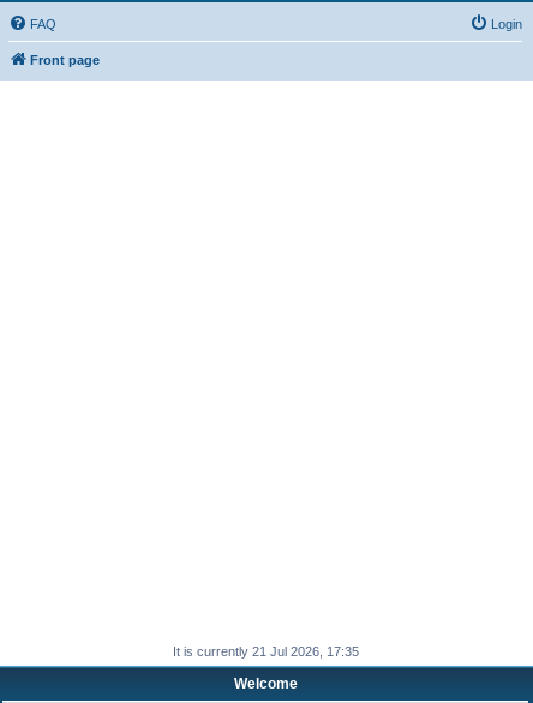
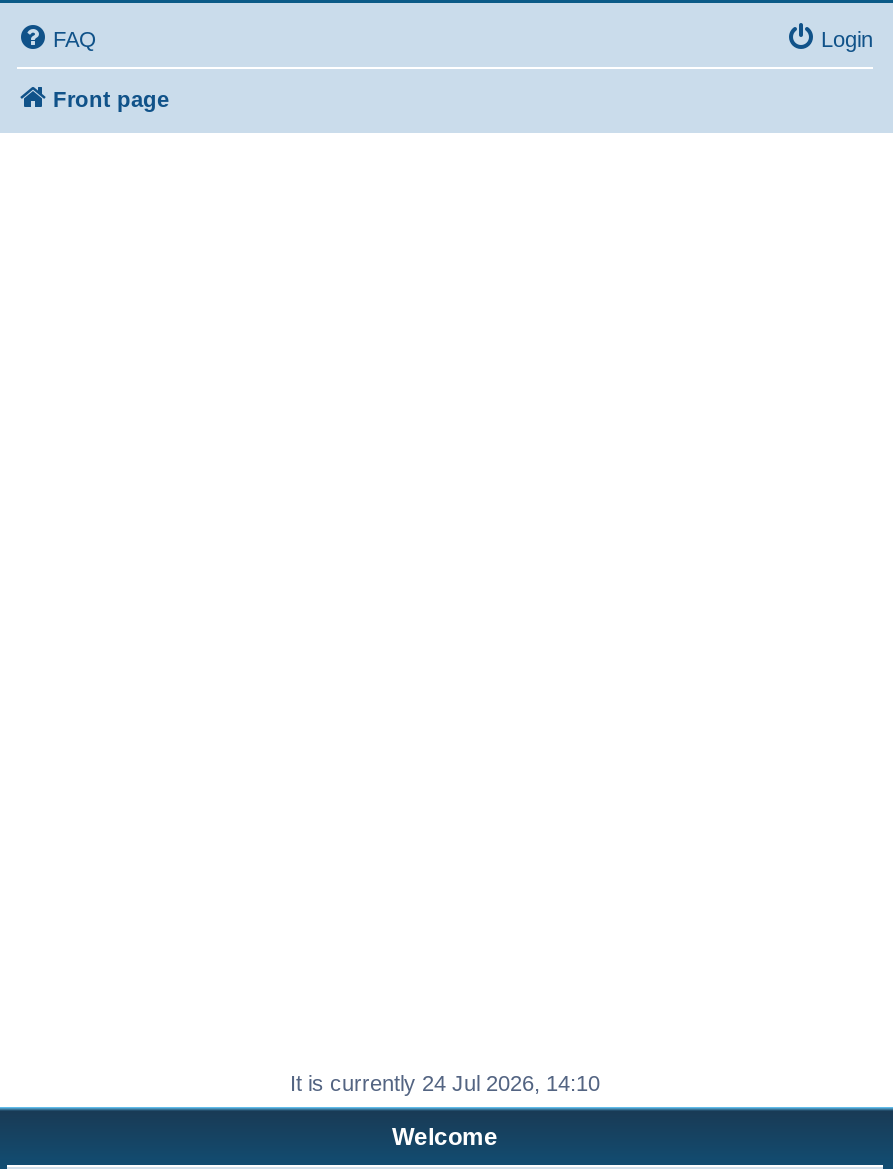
- It is currently 21 Jul 2026, 17:35
+ It is currently 24 Jul 2026, 14:10
